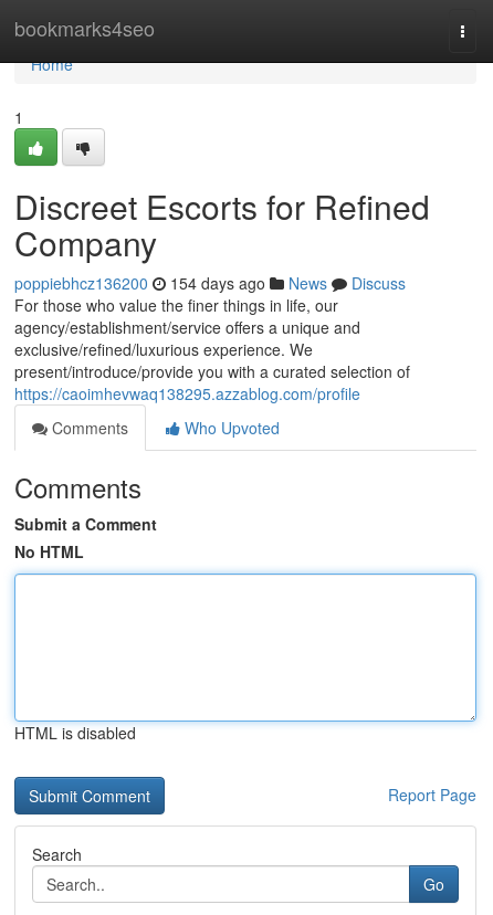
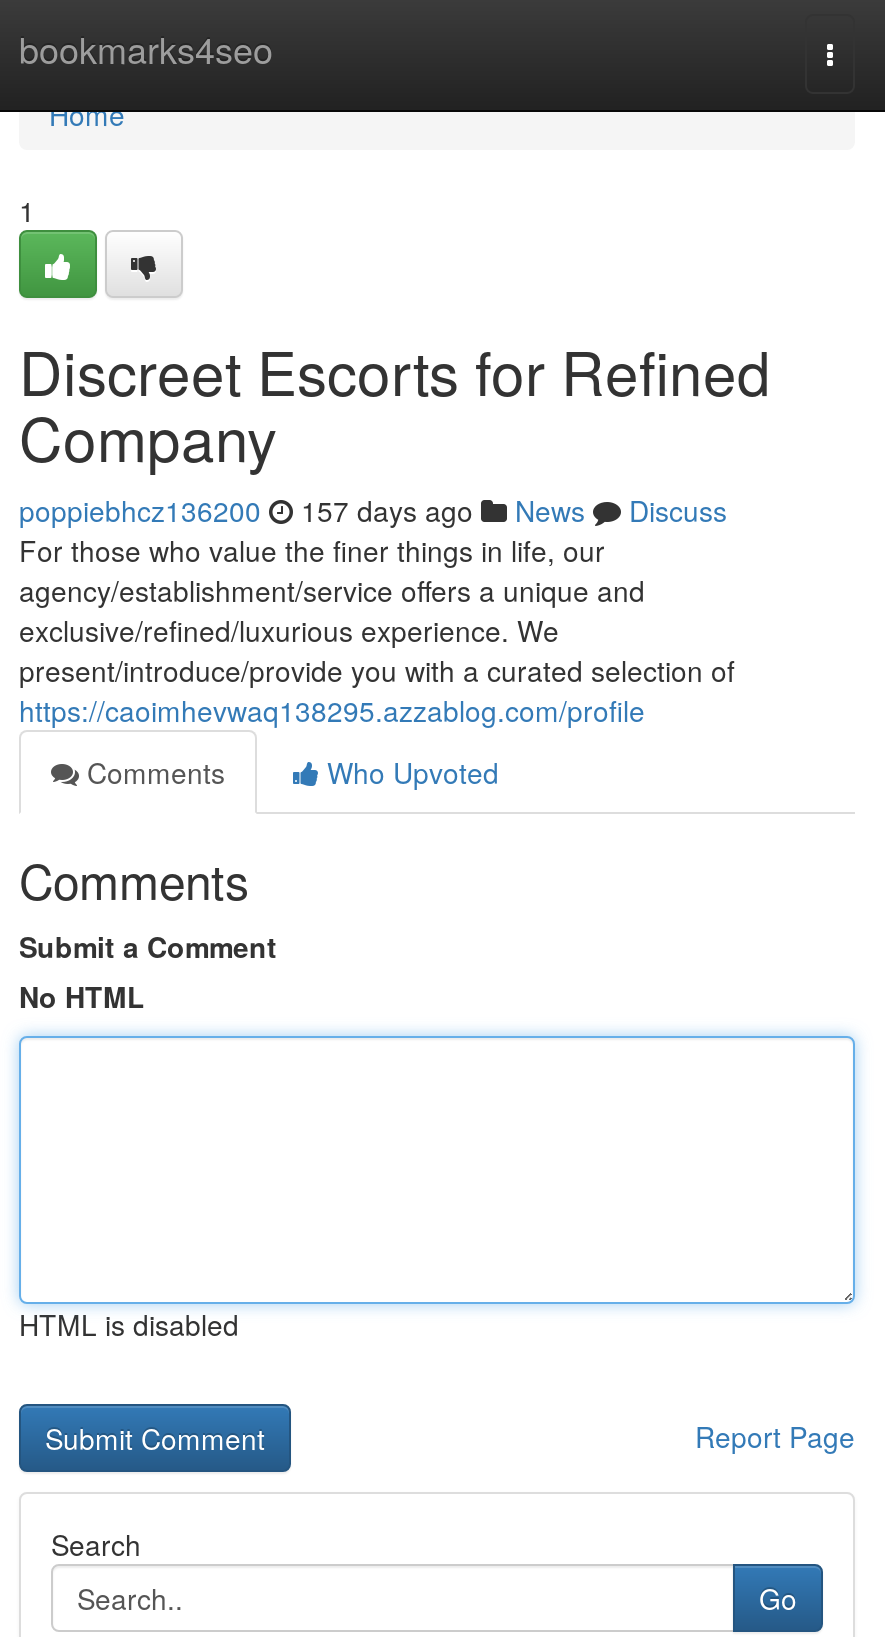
- poppiebhcz136200 154 days ago News Discuss
+ poppiebhcz136200 157 days ago News Discuss
